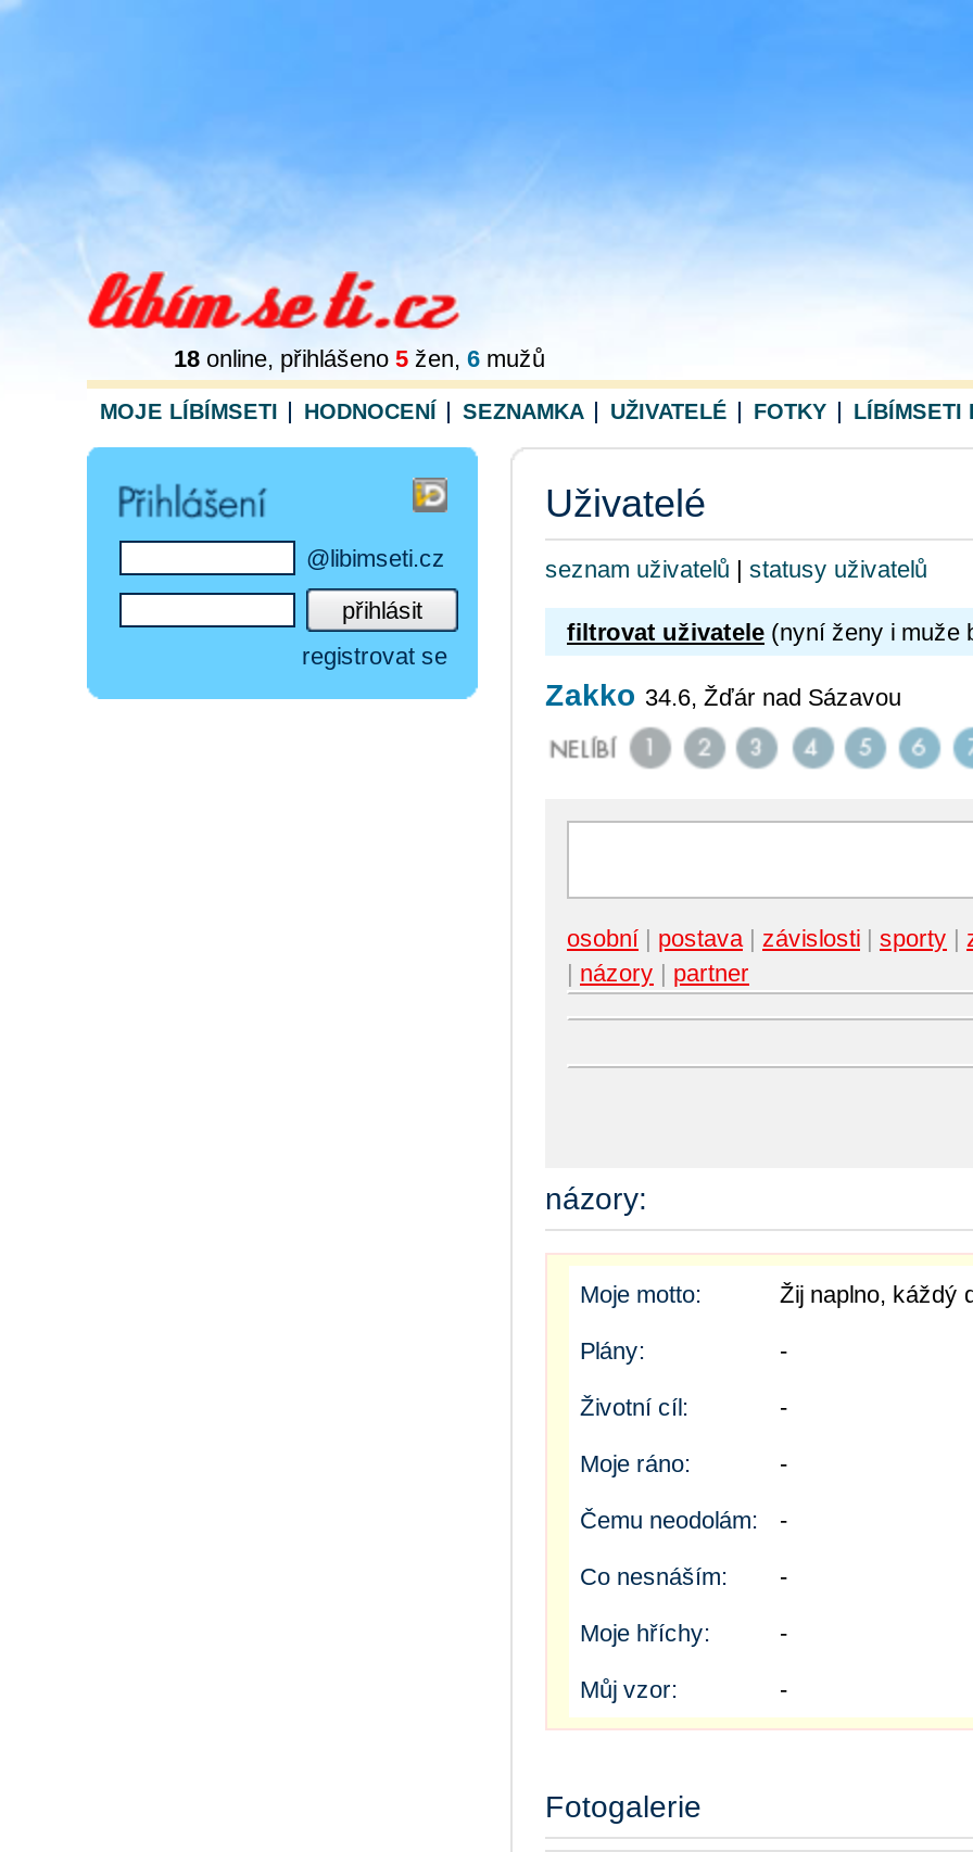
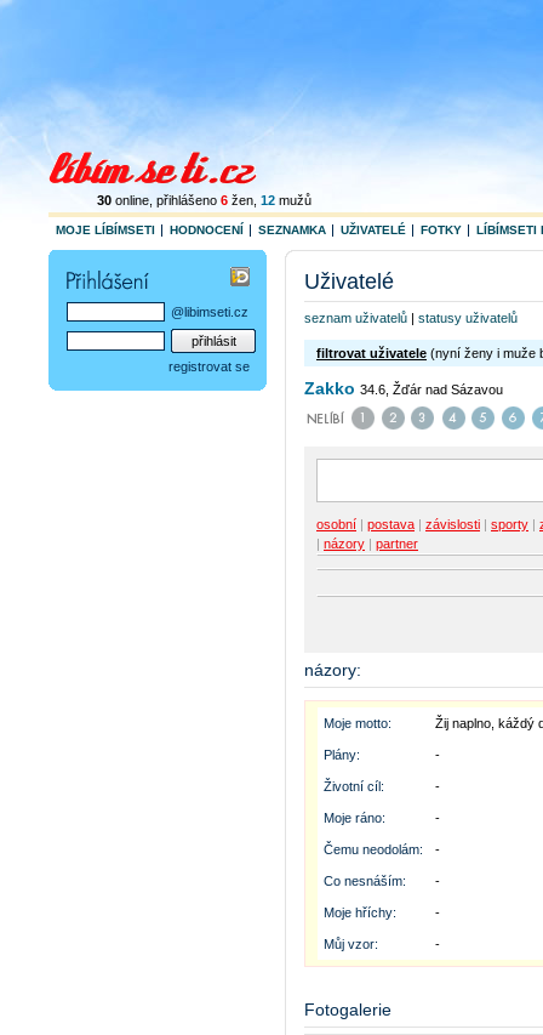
- 18 online, přihlášeno 5 žen, 6 mužů
+ 30 online, přihlášeno 6 žen, 12 mužů
